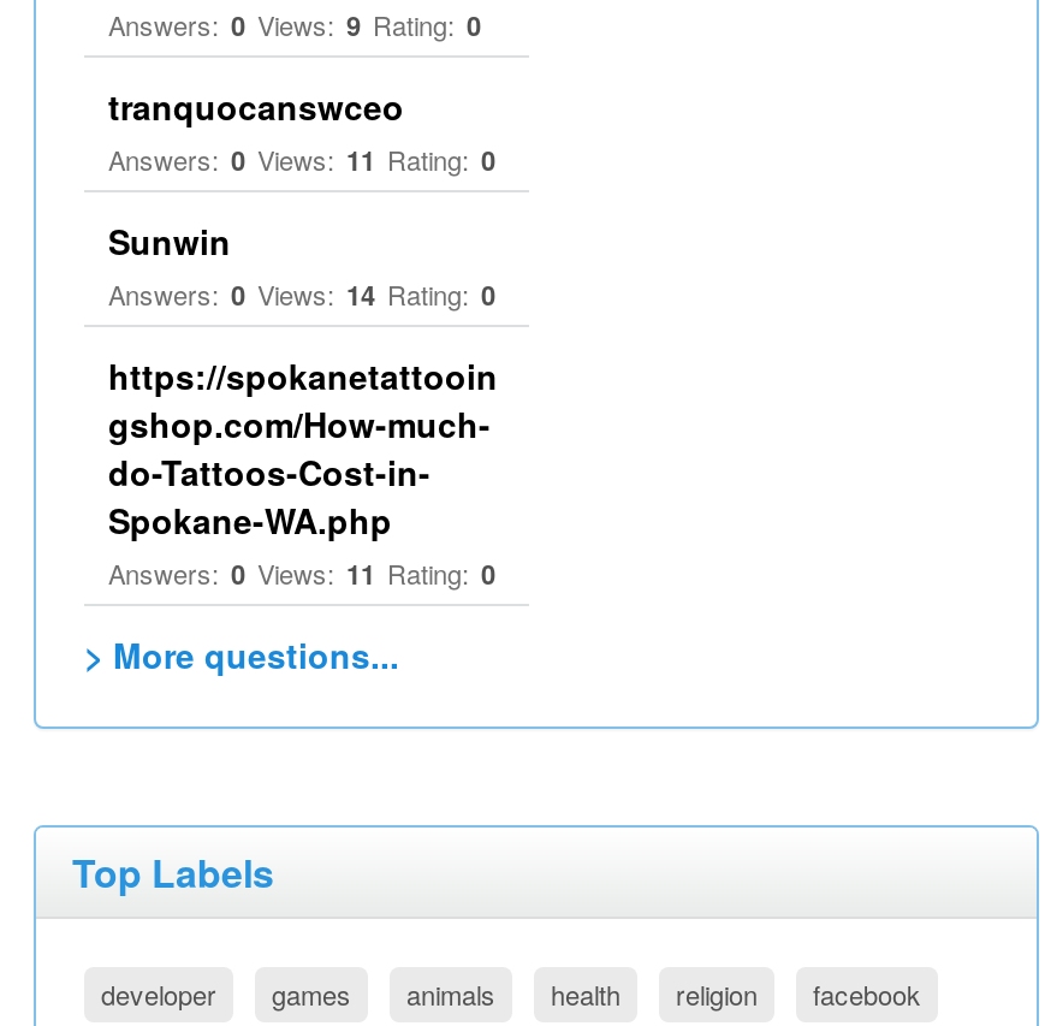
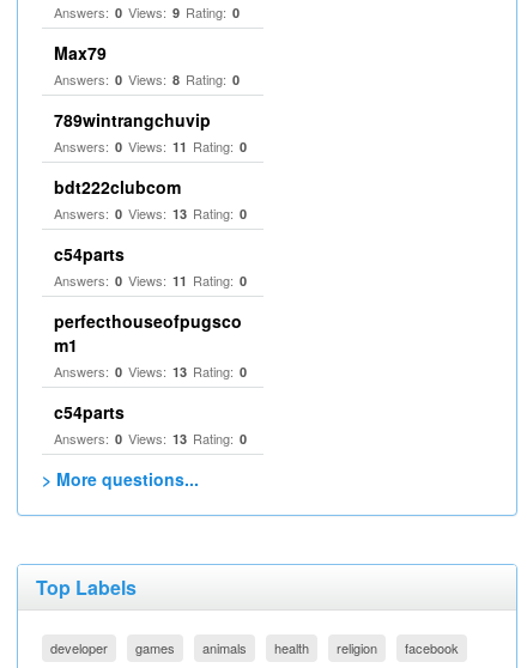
- tranquocanswceo
+ Max79
+ Answers: 0 Views: 8 Rating: 0
+ 789wintrangchuvip

- Sunwin
- Answers: 0 Views: 14 Rating: 0
+ bdt222clubcom
+ Answers: 0 Views: 13 Rating: 0

- https://spokanetattooin
- gshop.com/How-much-
- do-Tattoos-Cost-in-
- Spokane-WA.php
+ c54parts

+ perfecthouseofpugsco
+ m1
+ Answers: 0 Views: 13 Rating: 0
+ c54parts
+ Answers: 0 Views: 13 Rating: 0
